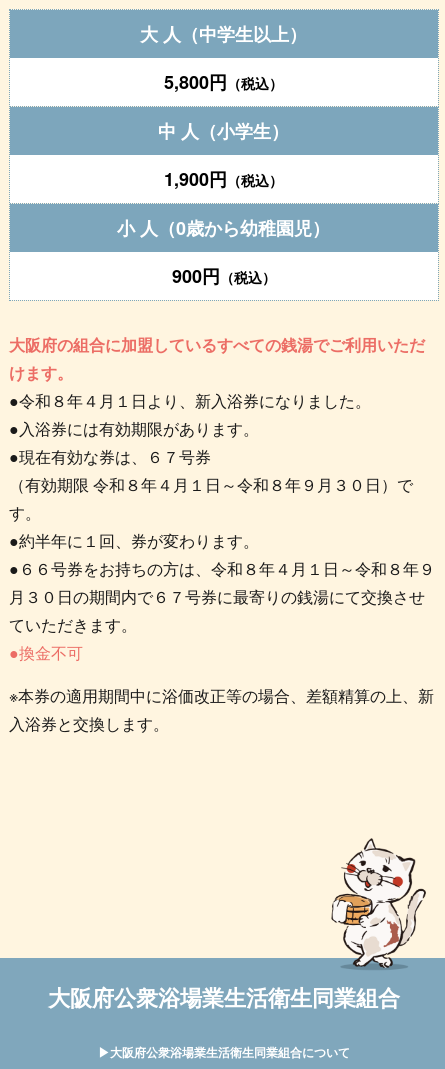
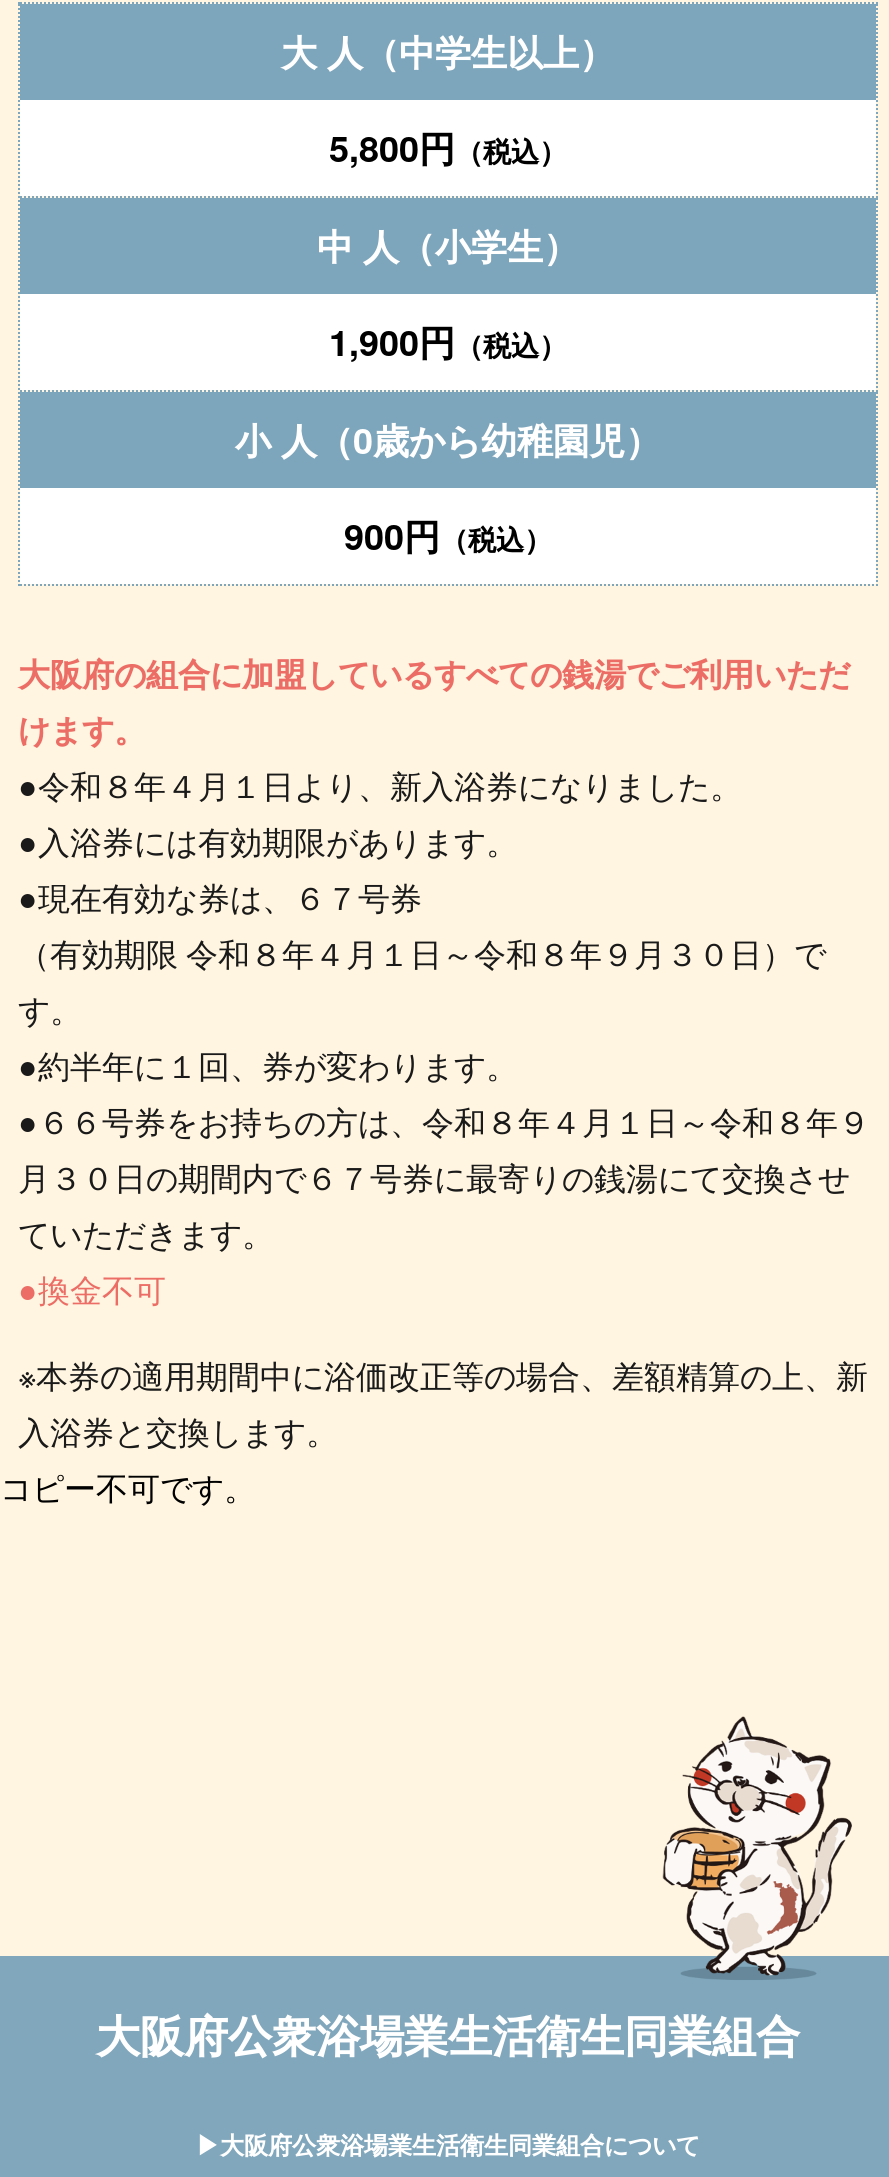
+ コピー不可です。
